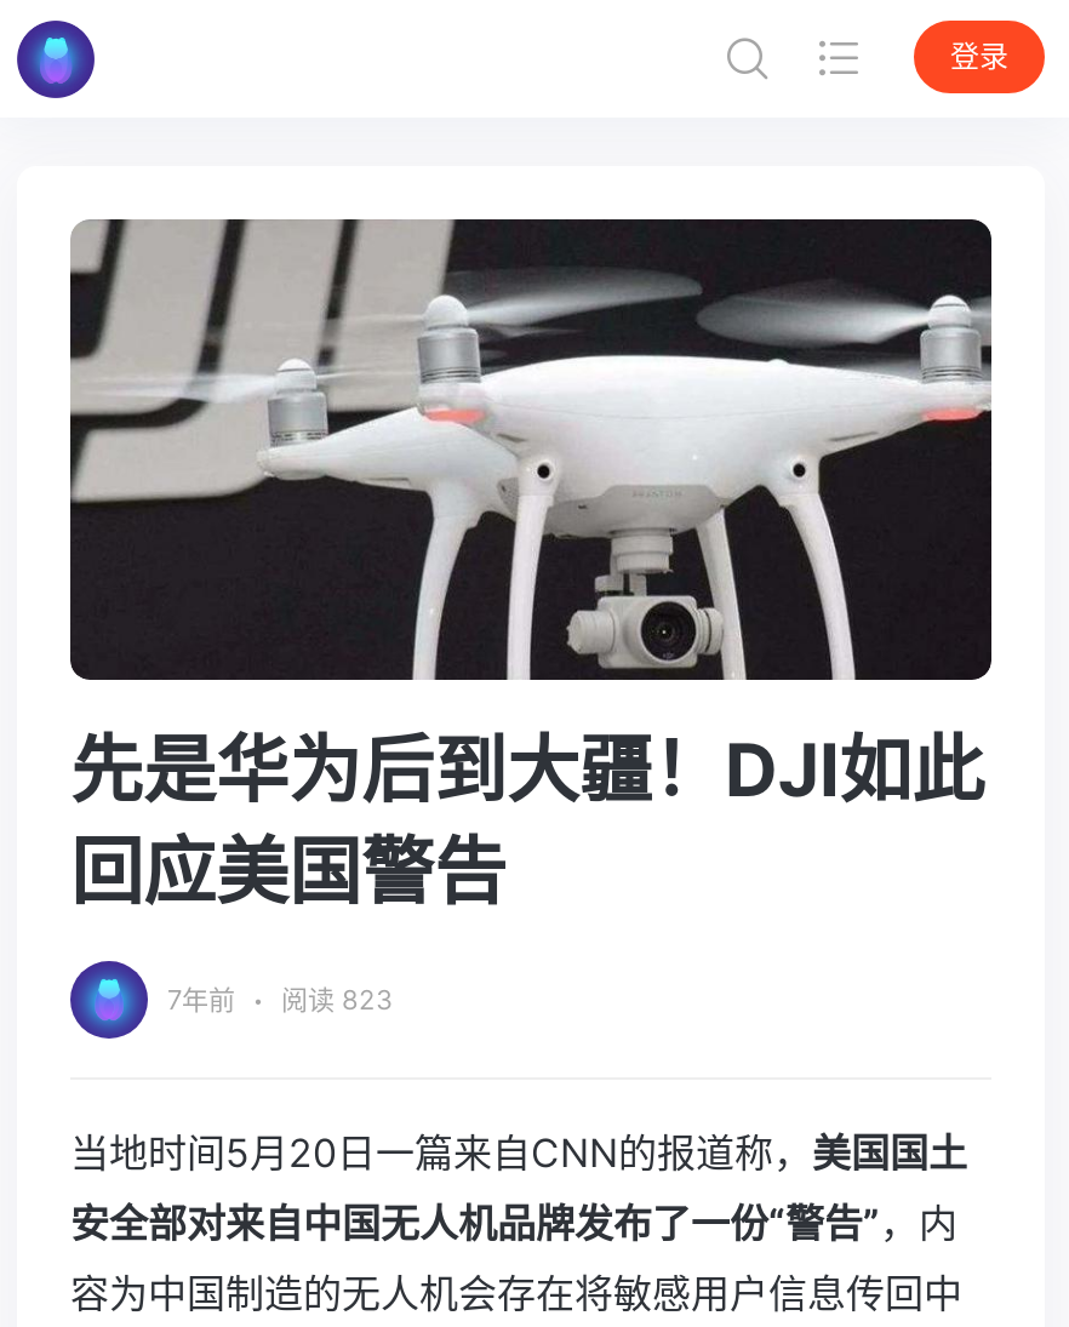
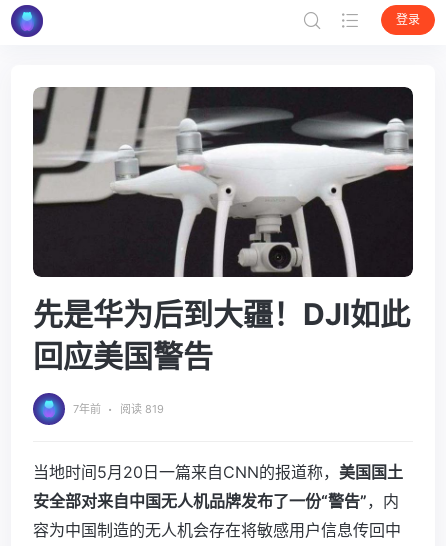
- 7年前 阅读 823
+ 7年前 阅读 819
